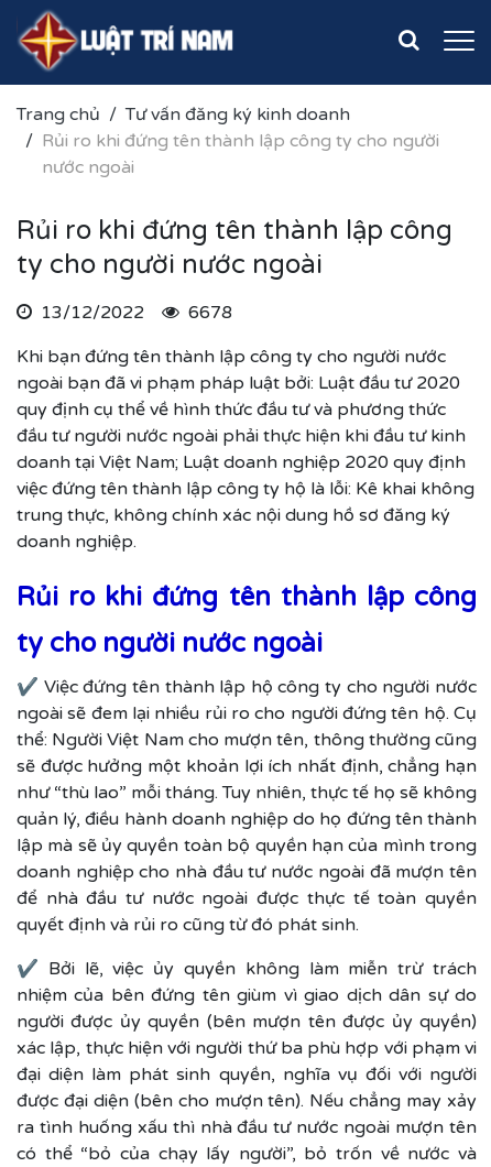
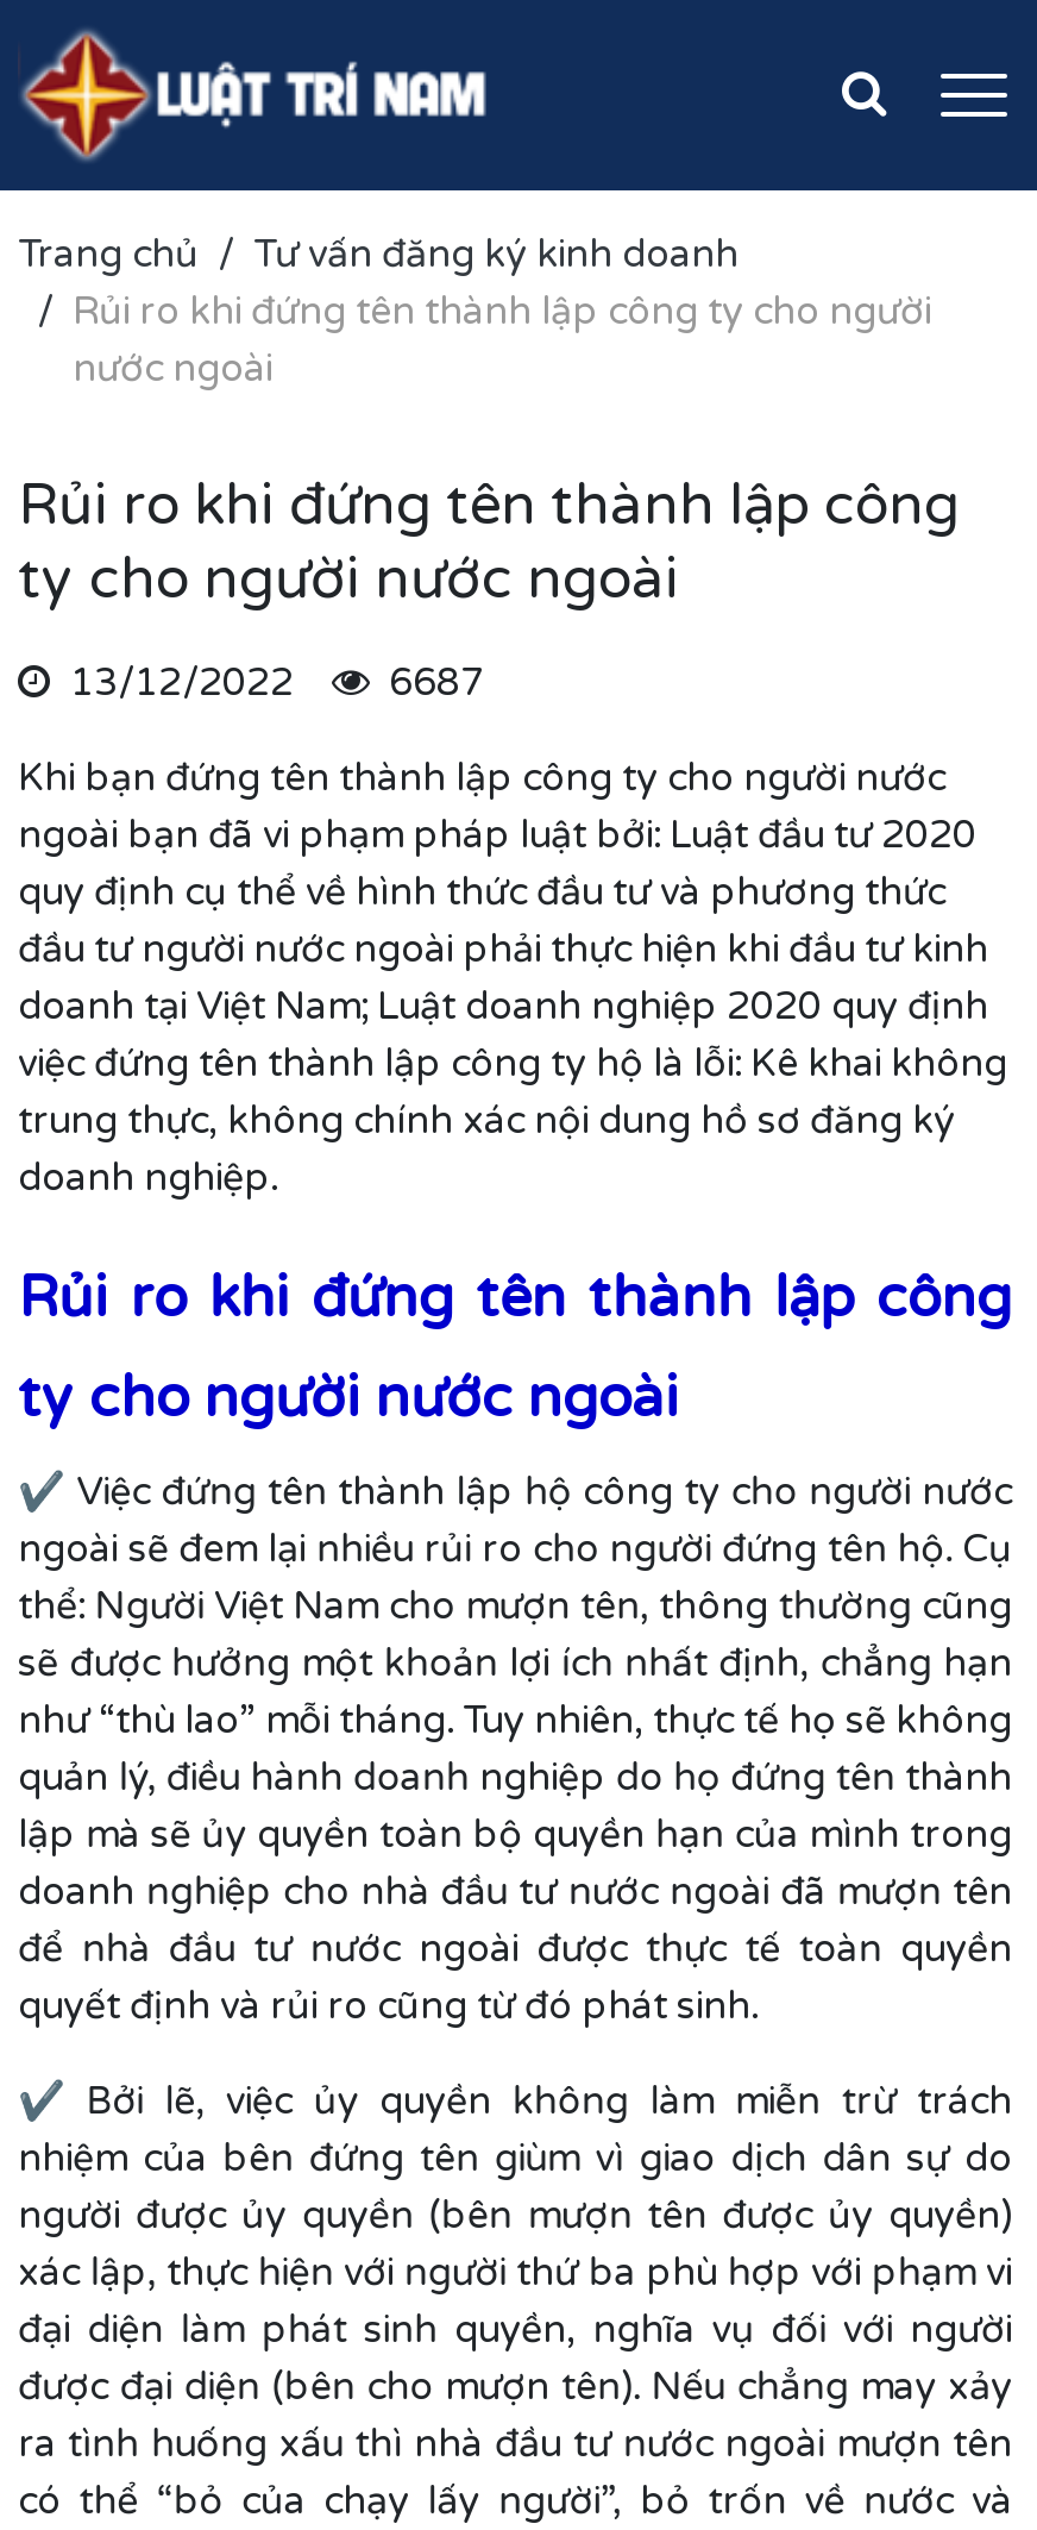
- 13/12/2022 6678
+ 13/12/2022 6687
